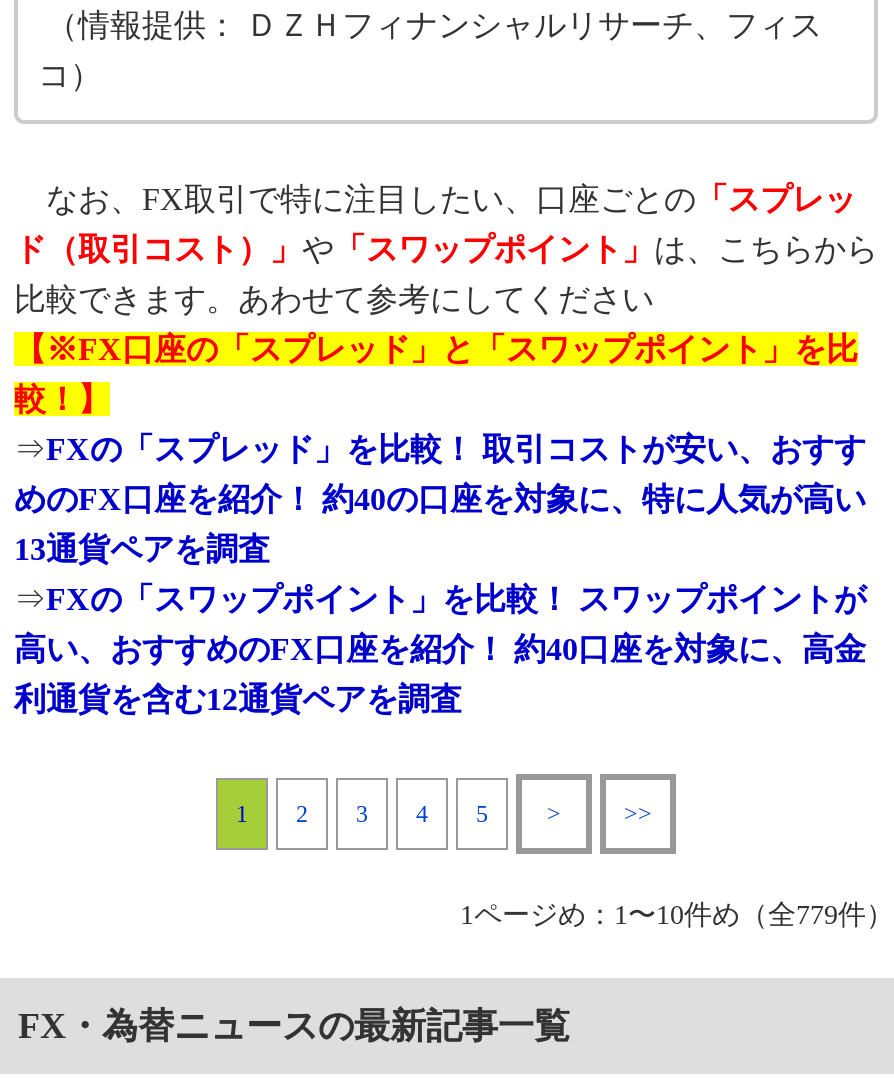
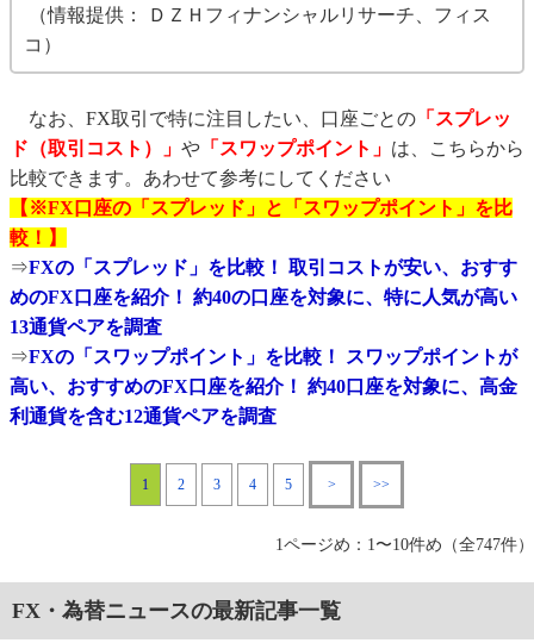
- 1ページめ：1〜10件め（全779件）
+ 1ページめ：1〜10件め（全747件）
